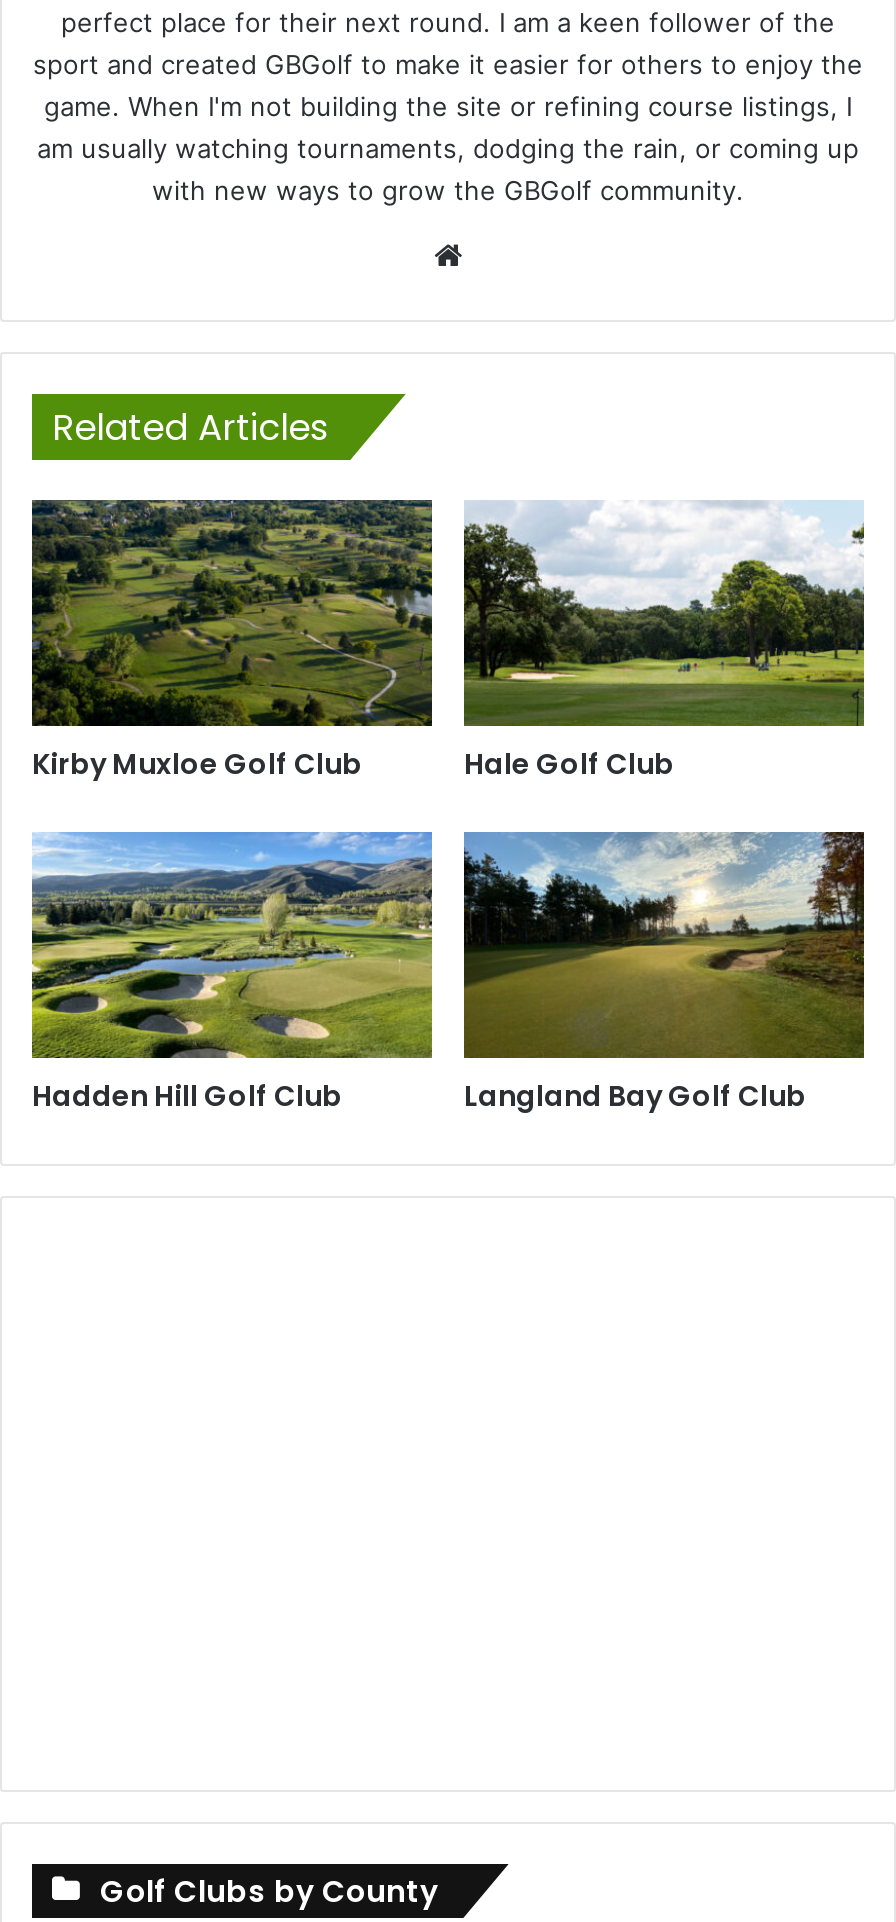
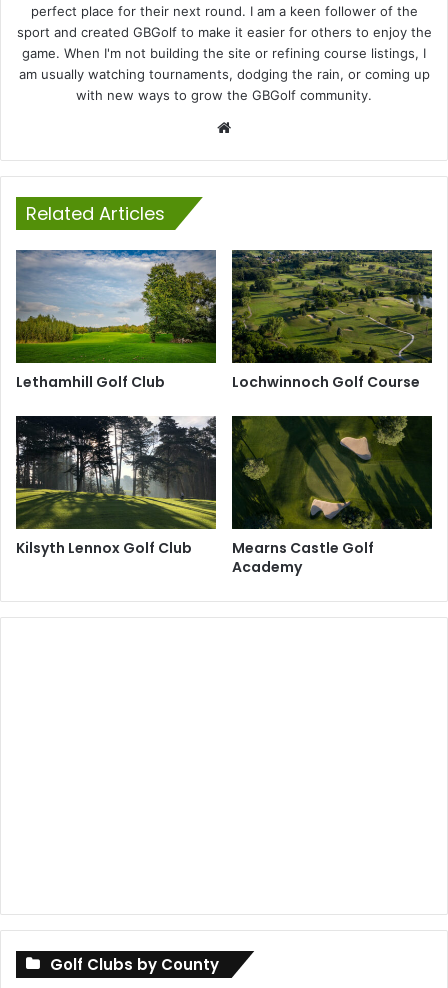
- [image]
- Kirby Muxloe Golf Club
- Hale Golf Club
+ [image]
+ Lethamhill Golf Club
+ Lochwinnoch Golf Course

- [image]
+ [image]

- [image]
- Hadden Hill Golf Club
- Langland Bay Golf Club
+ [image]
+ Kilsyth Lennox Golf Club
+ Mearns Castle Golf
+ Academy

- [image]
+ [image]
